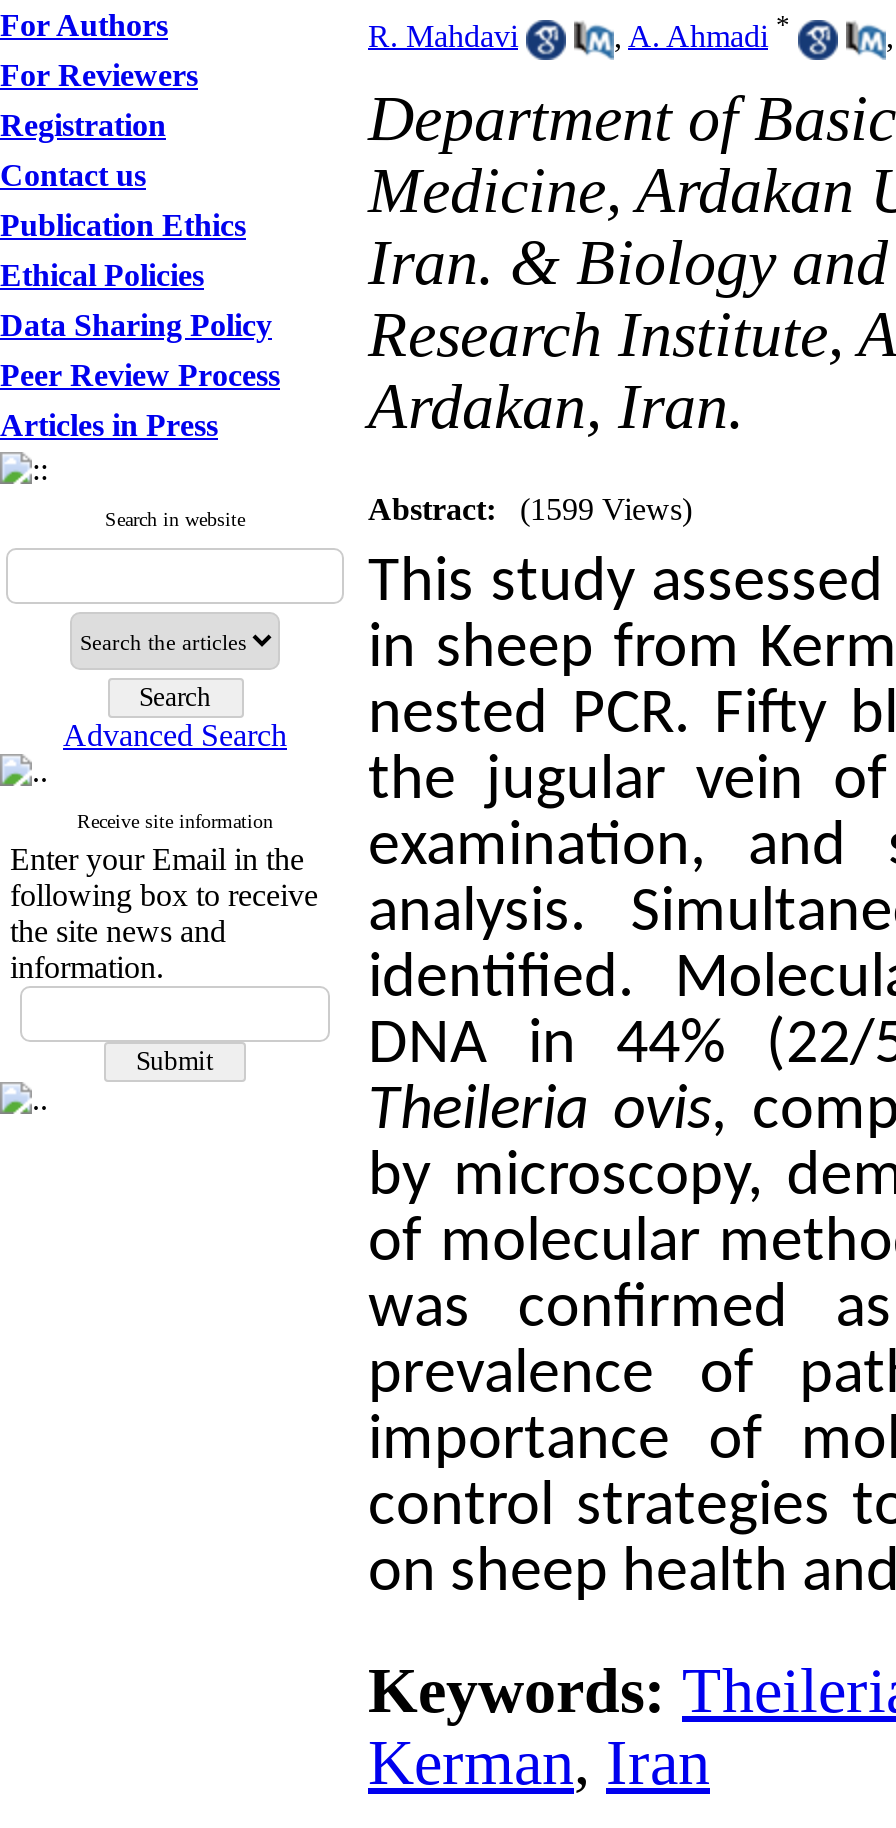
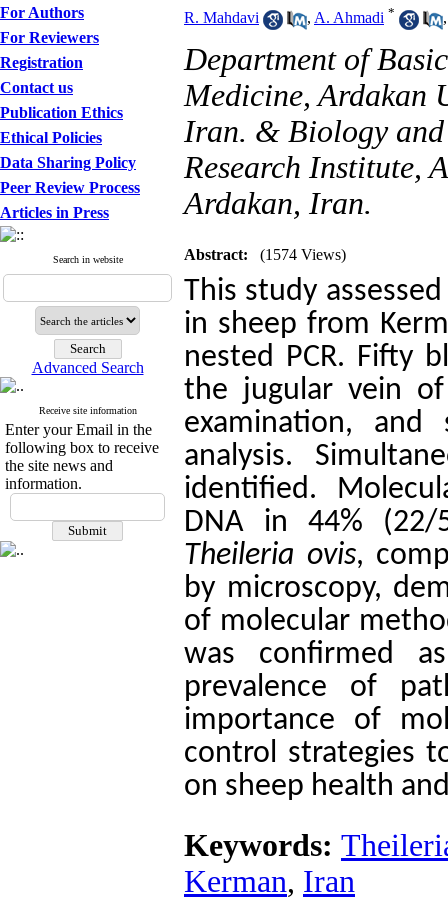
- Abstract: (1599 Views)
+ Abstract: (1574 Views)
